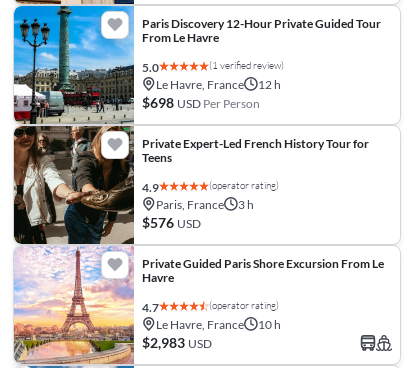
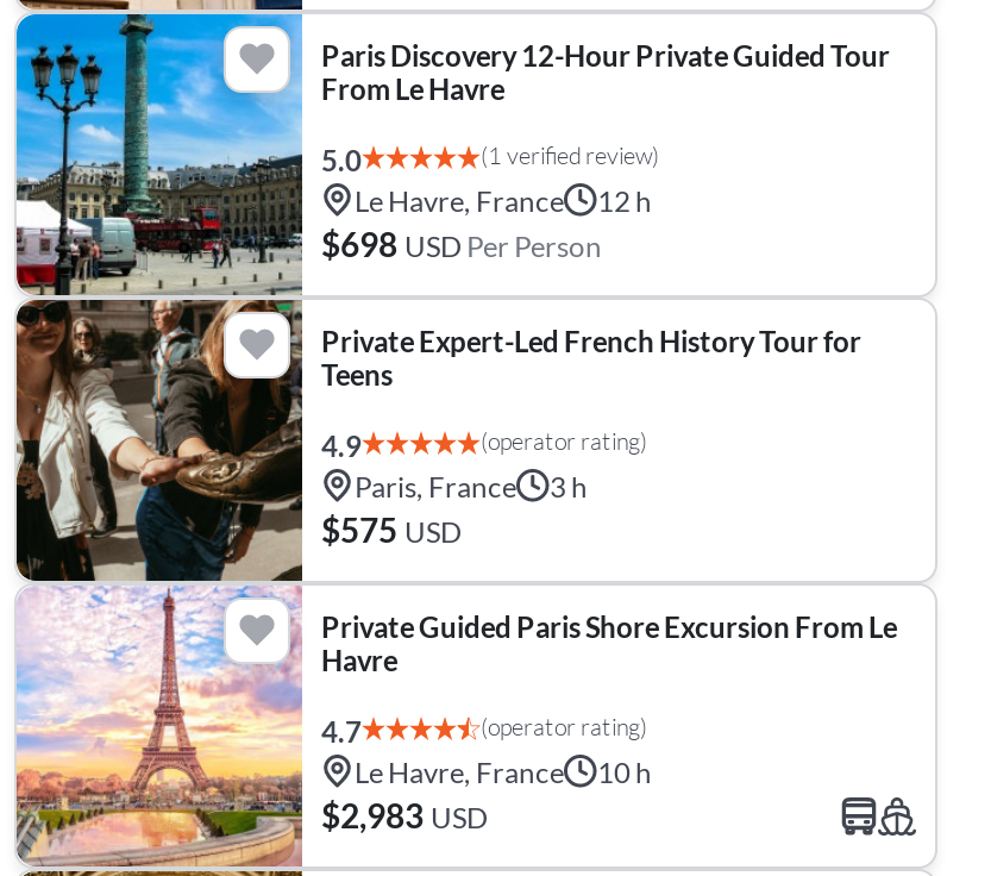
- $576 USD
+ $575 USD
